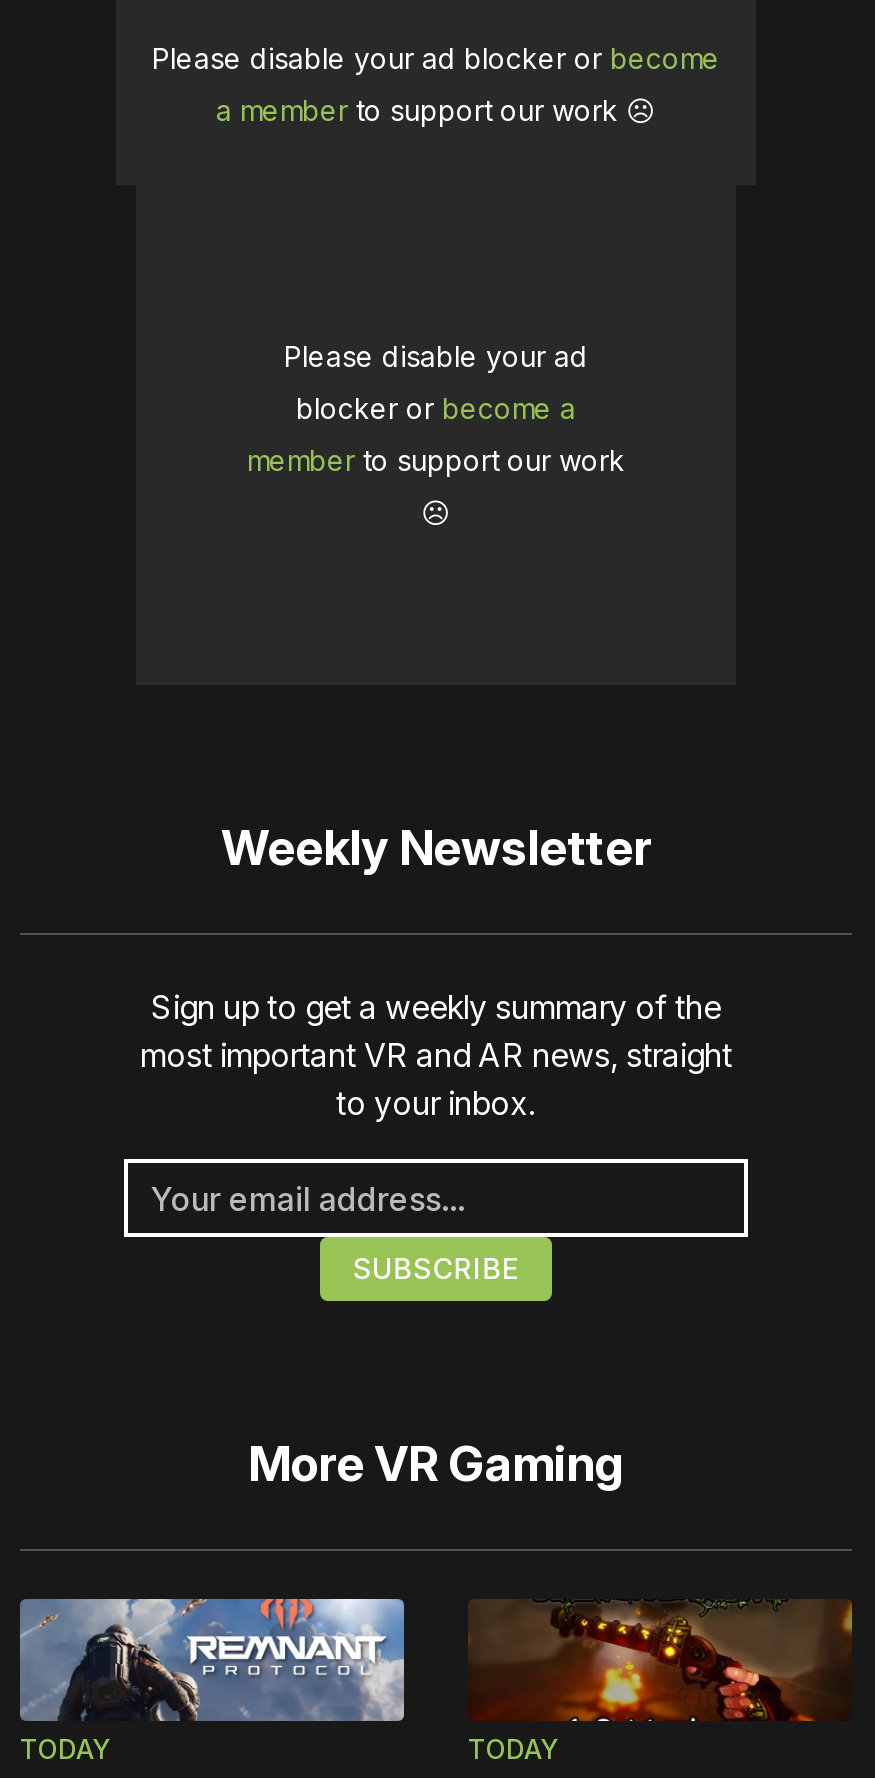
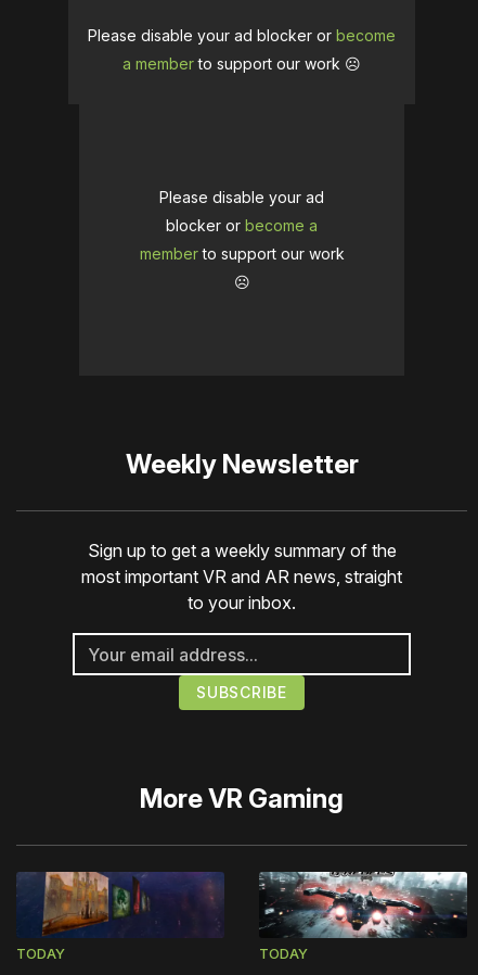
- [image]
+ [image]

- [image]
+ [image]
